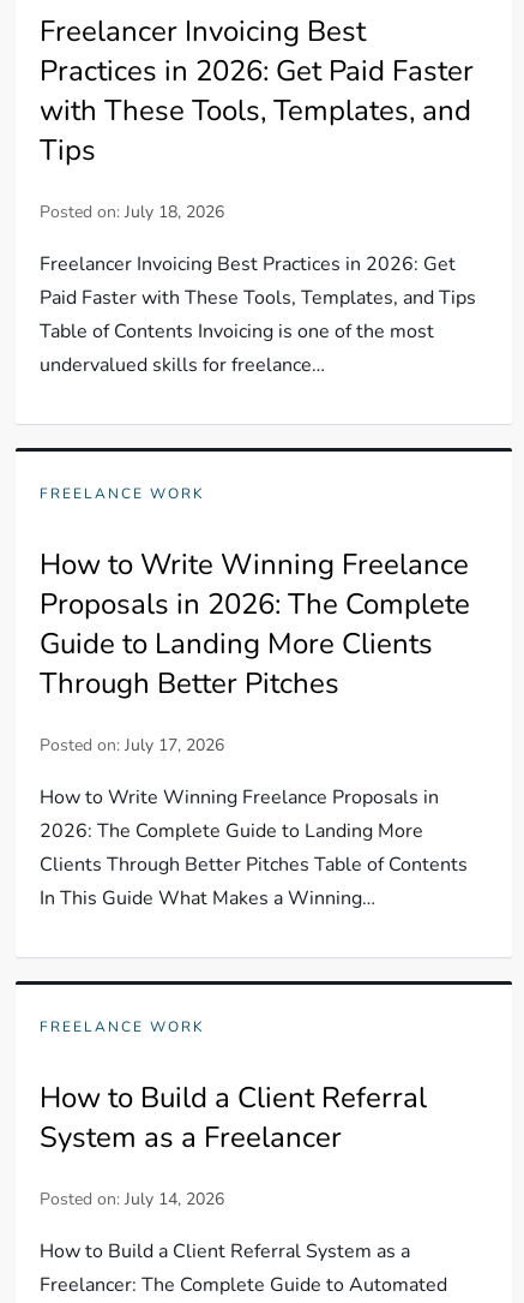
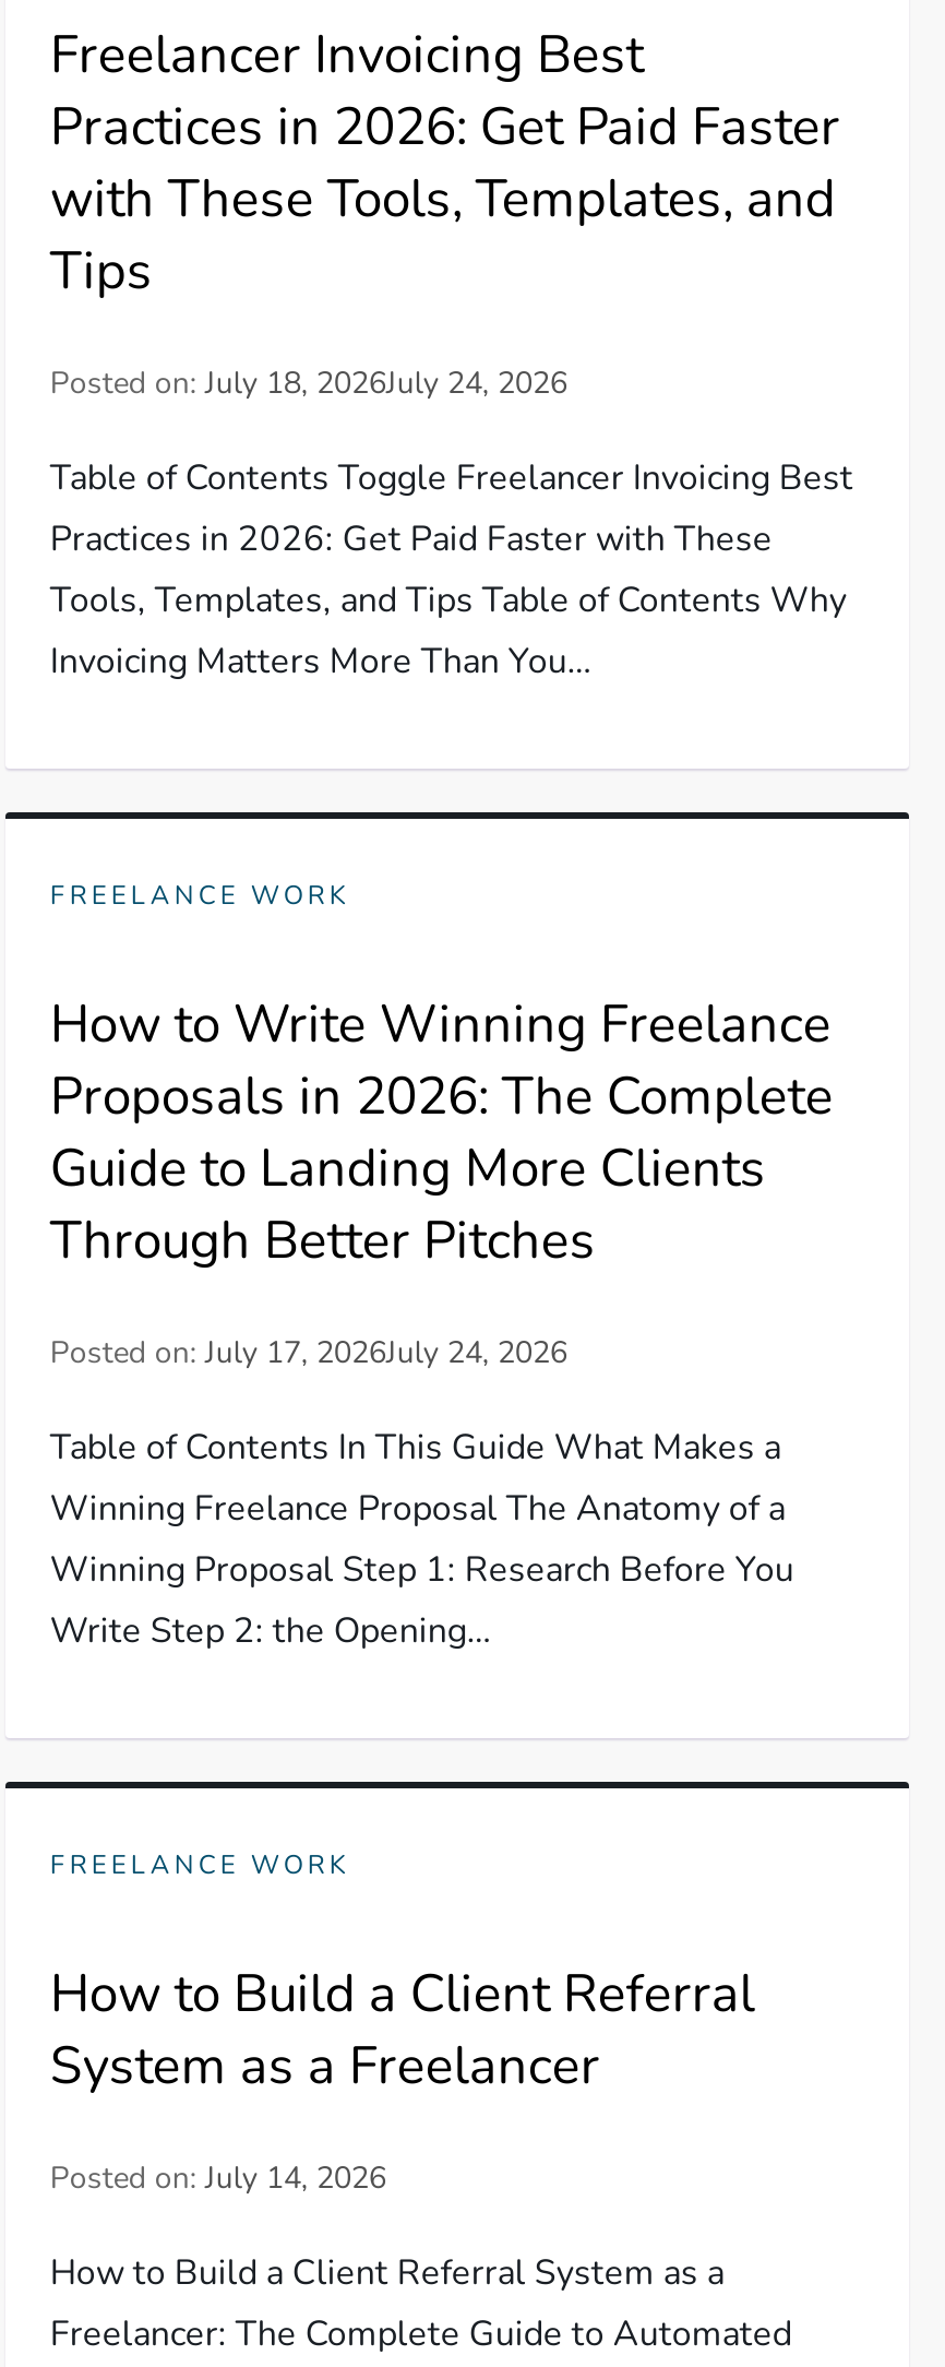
- Posted on: July 18, 2026
+ Posted on: July 18, 2026July 24, 2026

- Freelancer Invoicing Best Practices in 2026: Get
- Paid Faster with These Tools, Templates, and Tips
- Table of Contents Invoicing is one of the most
- undervalued skills for freelance…
+ Table of Contents Toggle Freelancer Invoicing Best
+ Practices in 2026: Get Paid Faster with These
+ Tools, Templates, and Tips Table of Contents Why
+ Invoicing Matters More Than You…

- Posted on: July 17, 2026
+ Posted on: July 17, 2026July 24, 2026

- How to Write Winning Freelance Proposals in
- 2026: The Complete Guide to Landing More
- Clients Through Better Pitches Table of Contents
- In This Guide What Makes a Winning…
+ Table of Contents In This Guide What Makes a
+ Winning Freelance Proposal The Anatomy of a
+ Winning Proposal Step 1: Research Before You
+ Write Step 2: the Opening…
